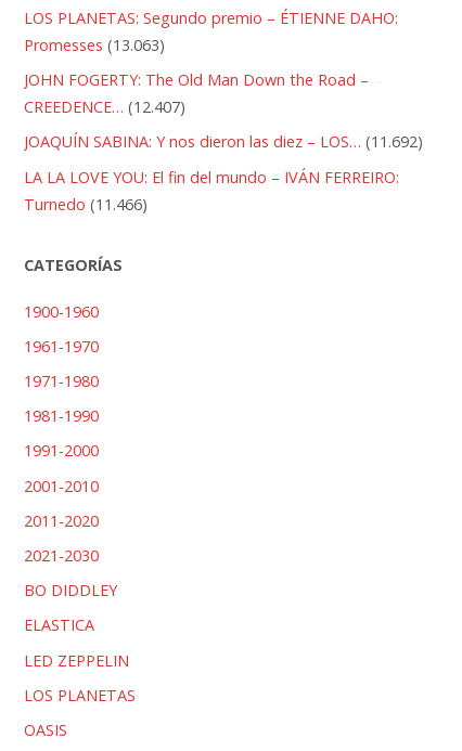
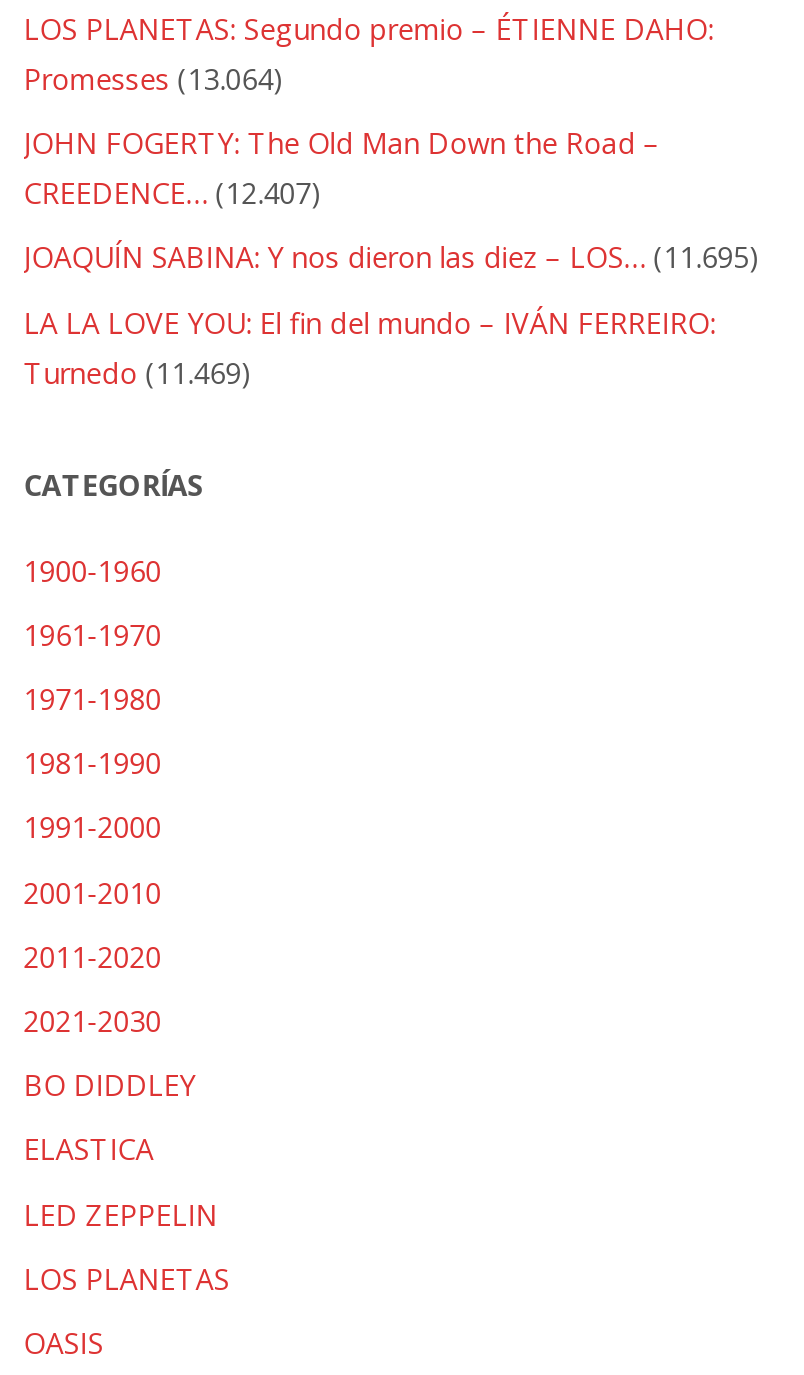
- Promesses (13.063)
+ Promesses (13.064)

- JOAQUÍN SABINA: Y nos dieron las diez – LOS… (11.692)
+ JOAQUÍN SABINA: Y nos dieron las diez – LOS… (11.695)

- Turnedo (11.466)
+ Turnedo (11.469)
